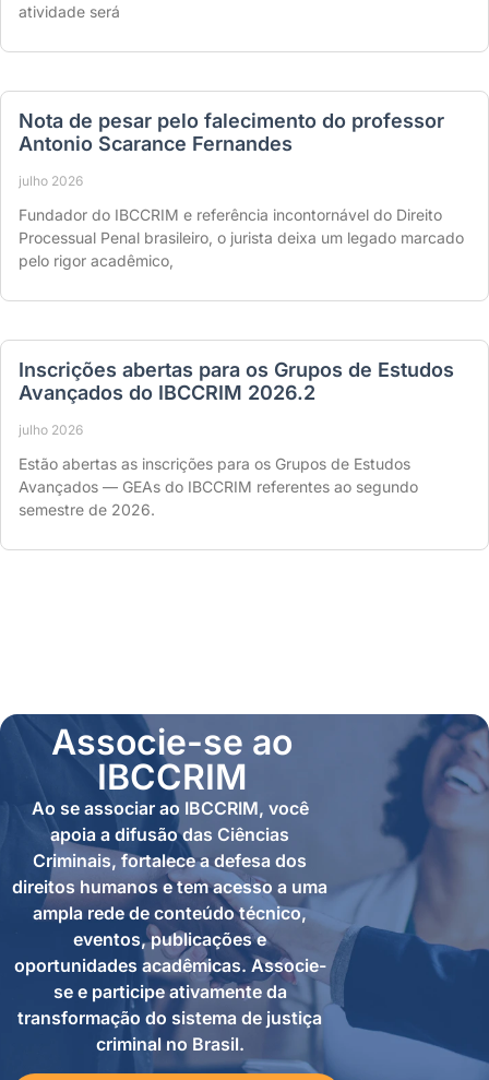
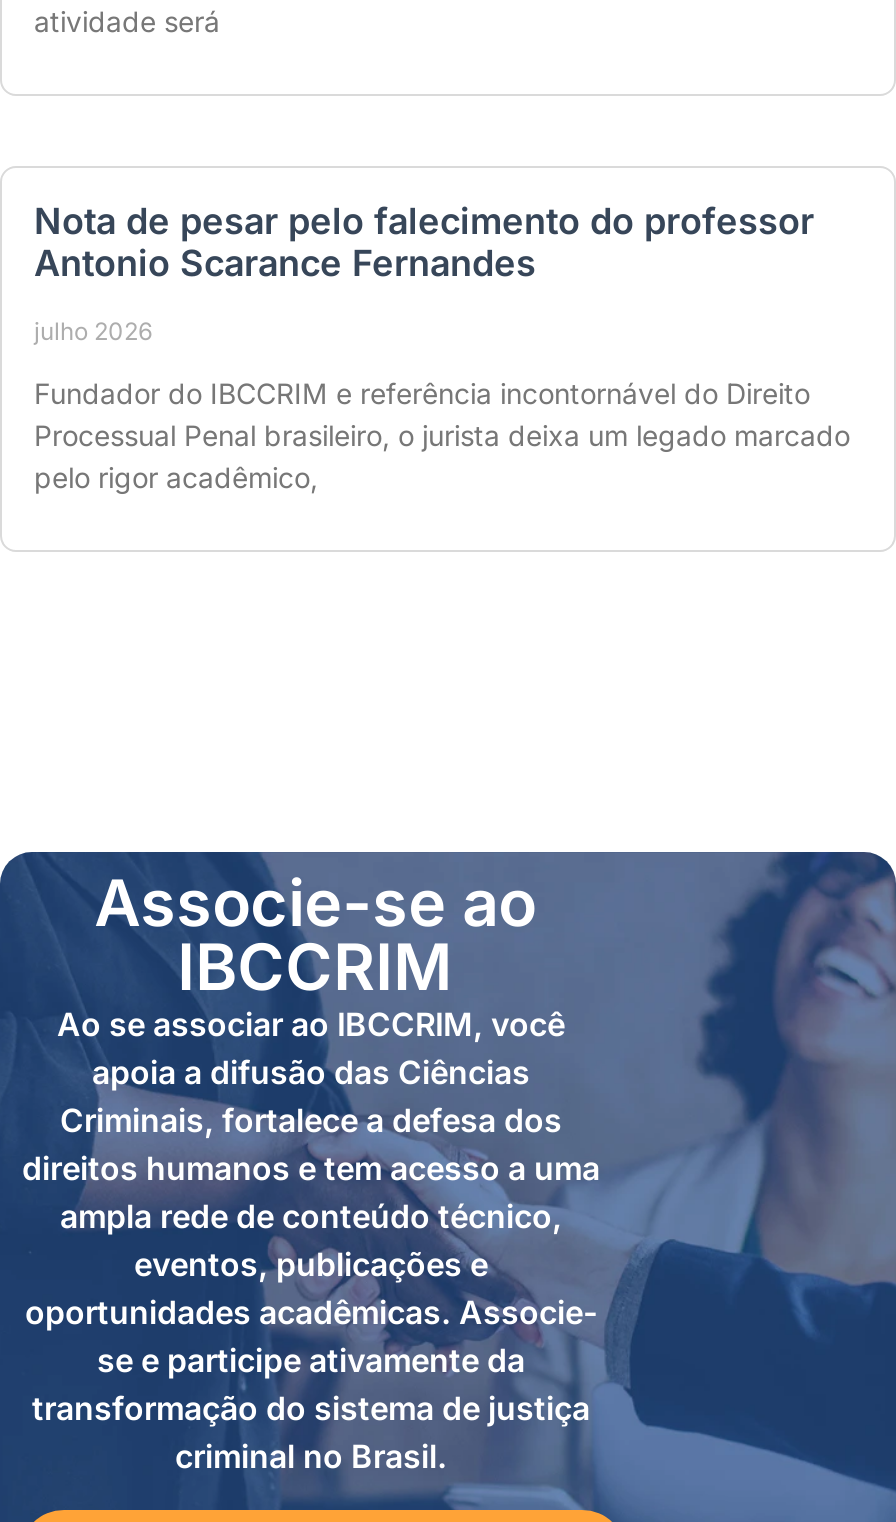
- Inscrições abertas para os Grupos de Estudos
- Avançados do IBCCRIM 2026.2
- julho 2026
- Estão abertas as inscrições para os Grupos de Estudos
- Avançados — GEAs do IBCCRIM referentes ao segundo
- semestre de 2026.
